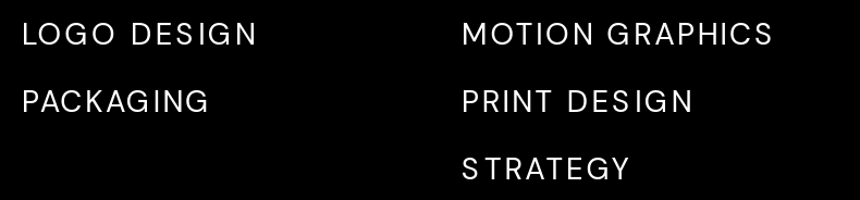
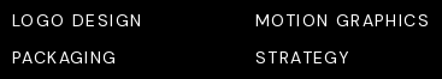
- PRINT DESIGN
